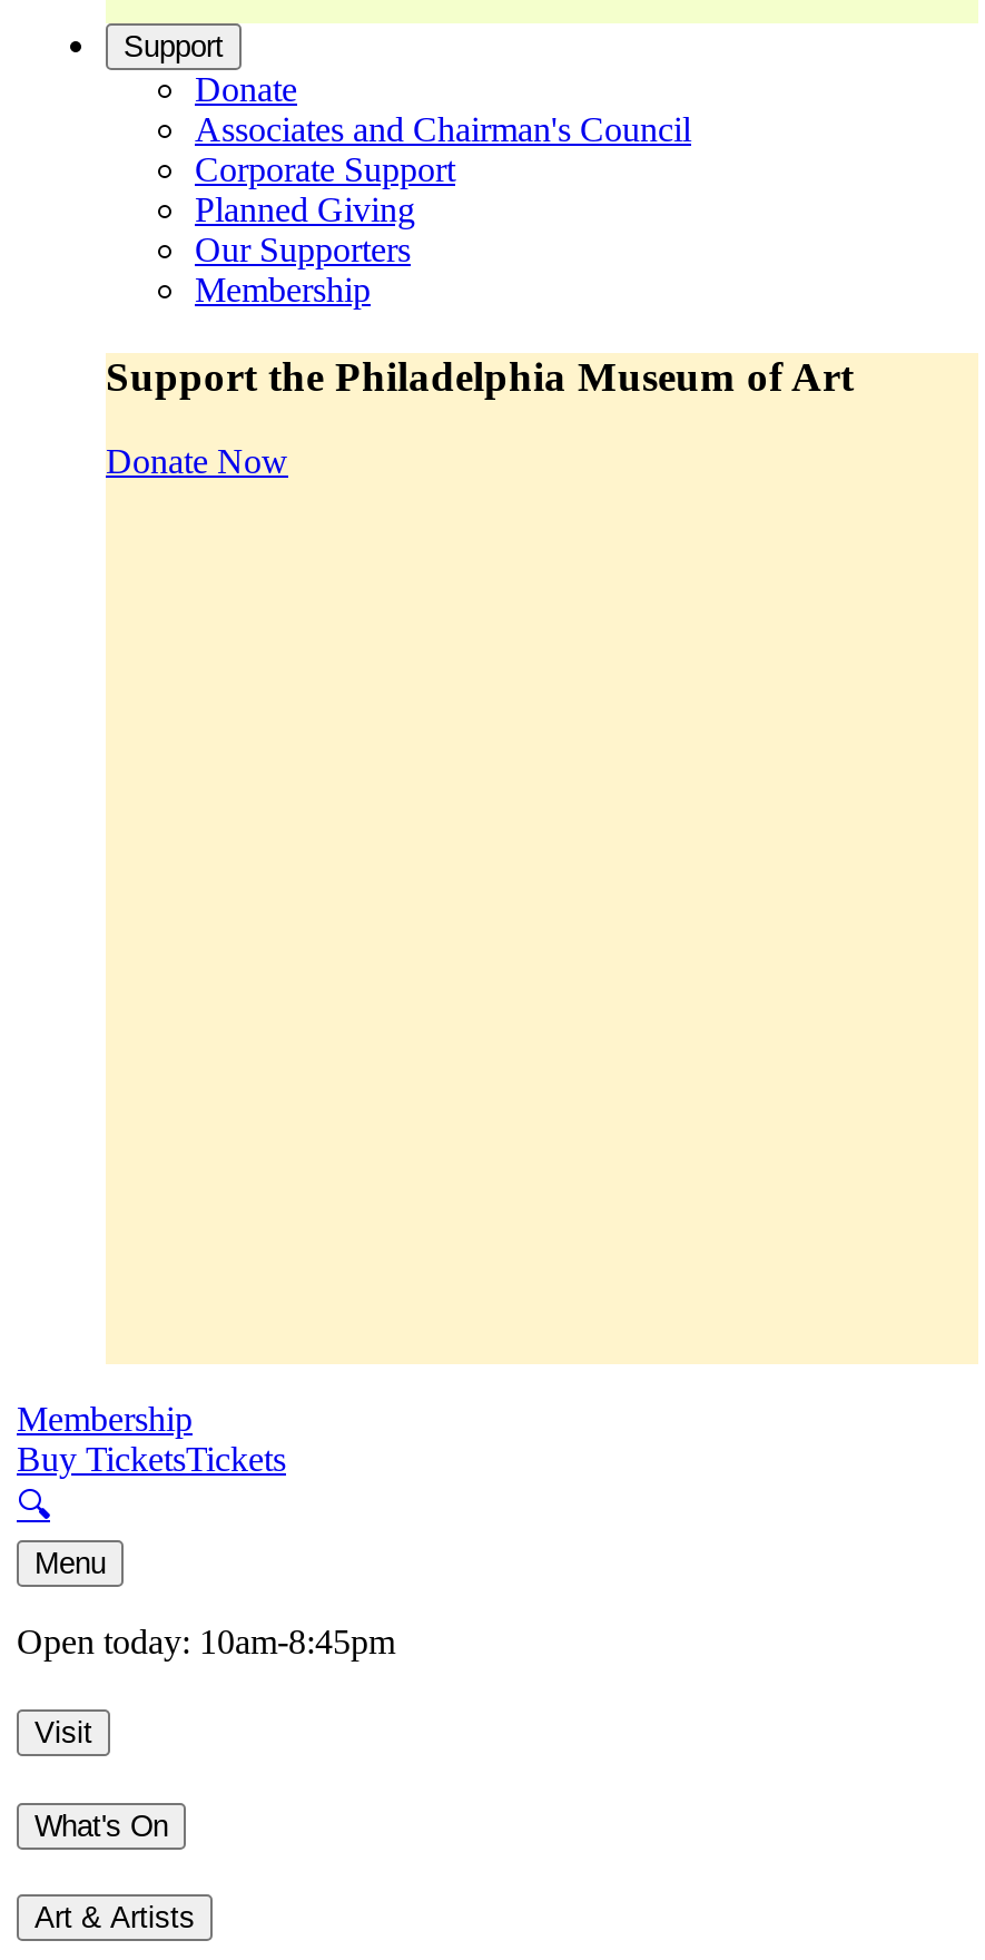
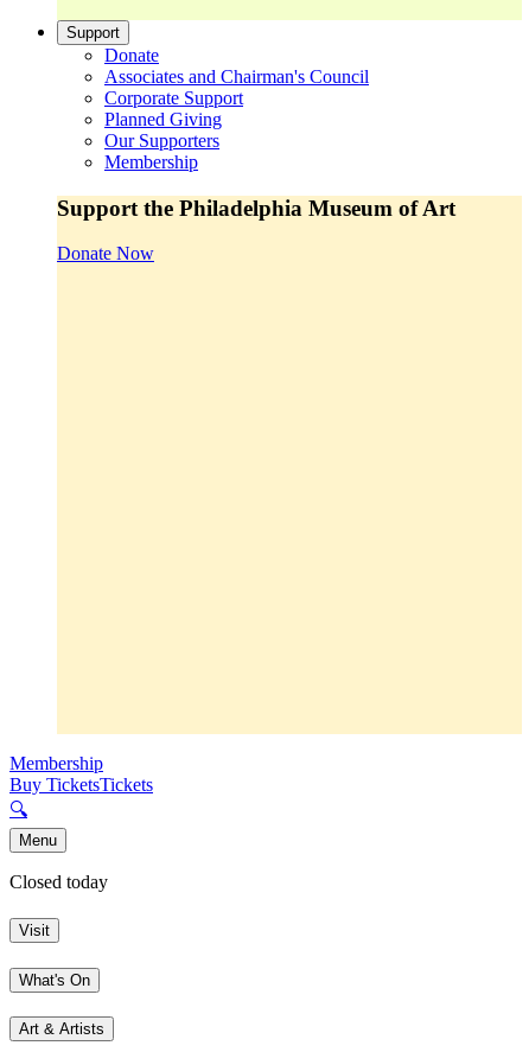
- Open today: 10am-8:45pm
+ Closed today
